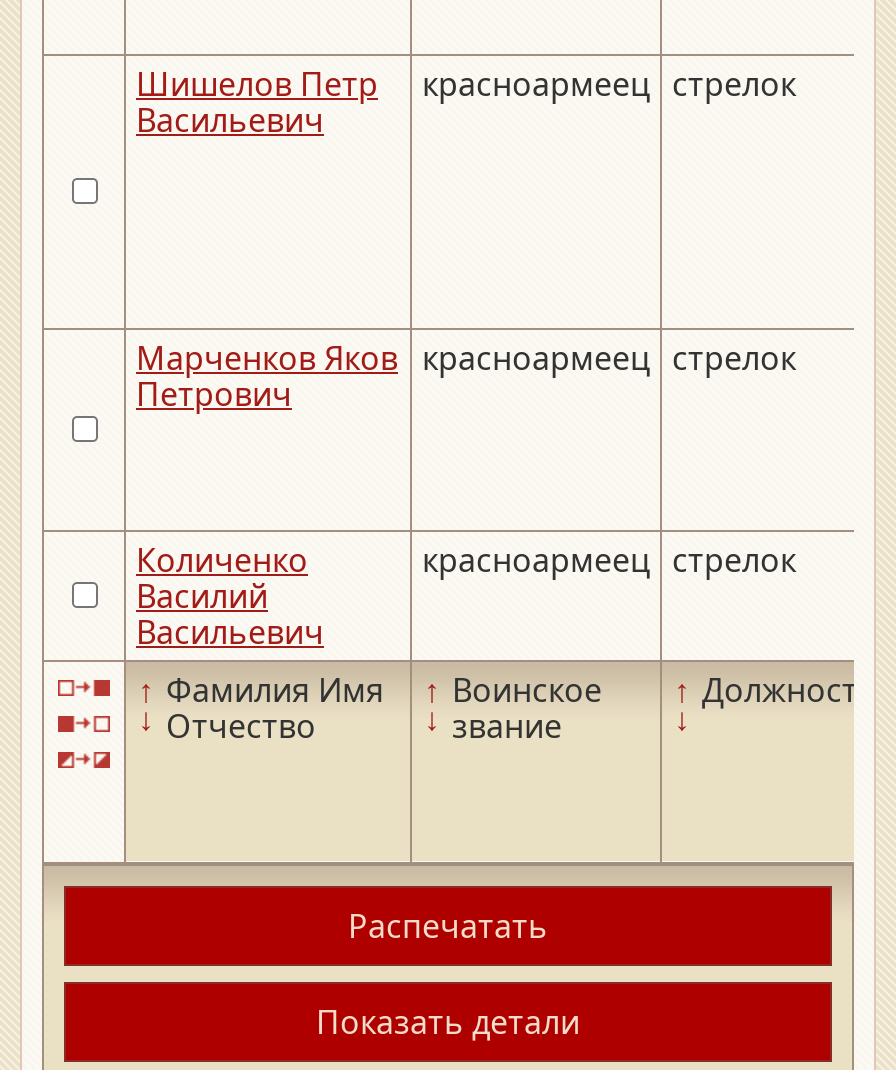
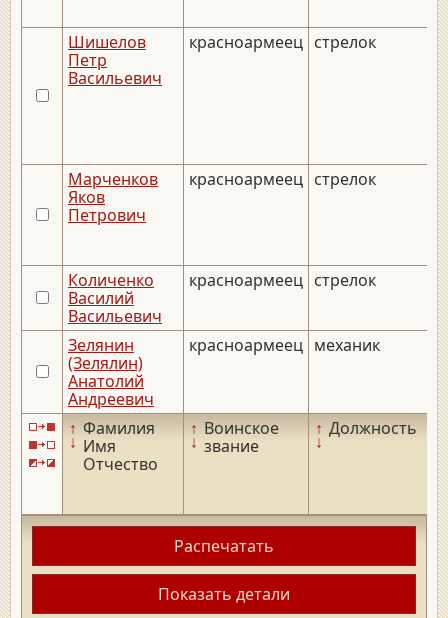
+ Зелянин
+ (Зелялин)
+ Анатолий
+ Андреевич

+ красноармеец механик

moved down: Отчество
